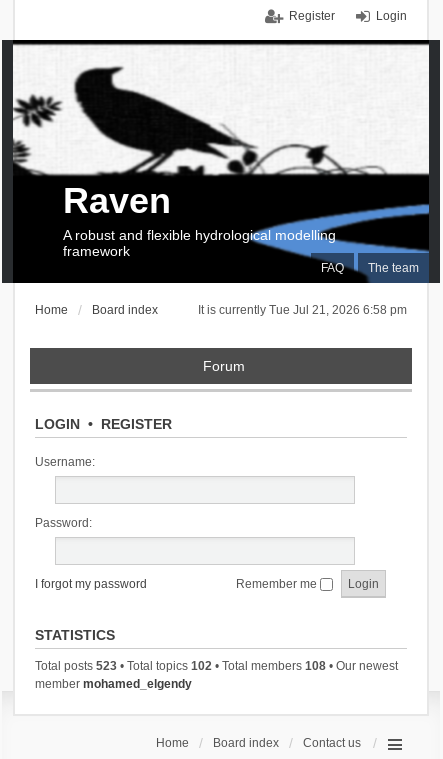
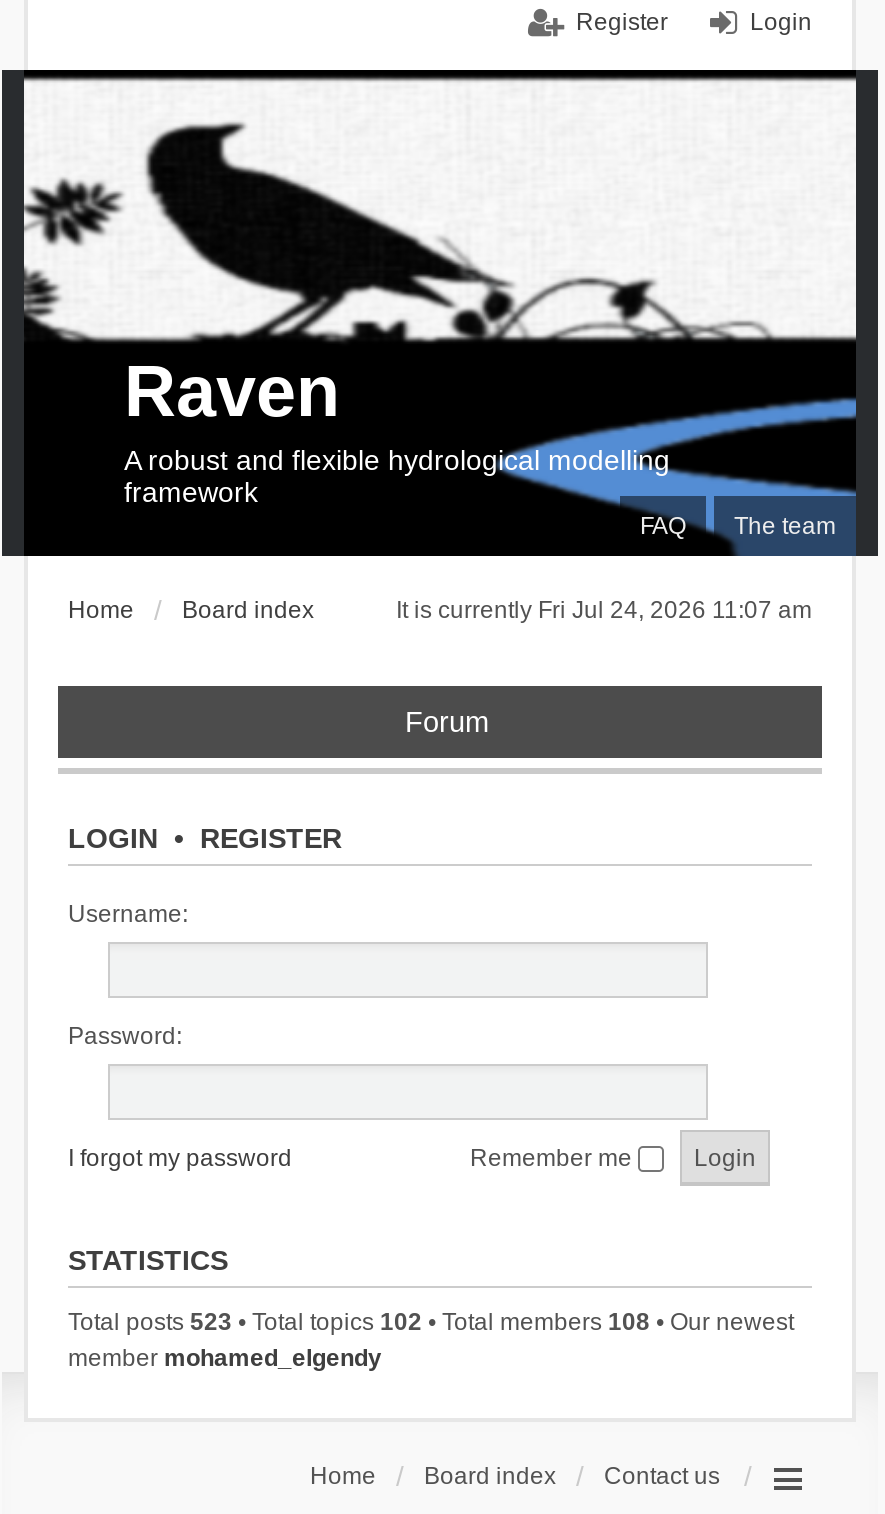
- It is currently Tue Jul 21, 2026 6:58 pm
+ It is currently Fri Jul 24, 2026 11:07 am
